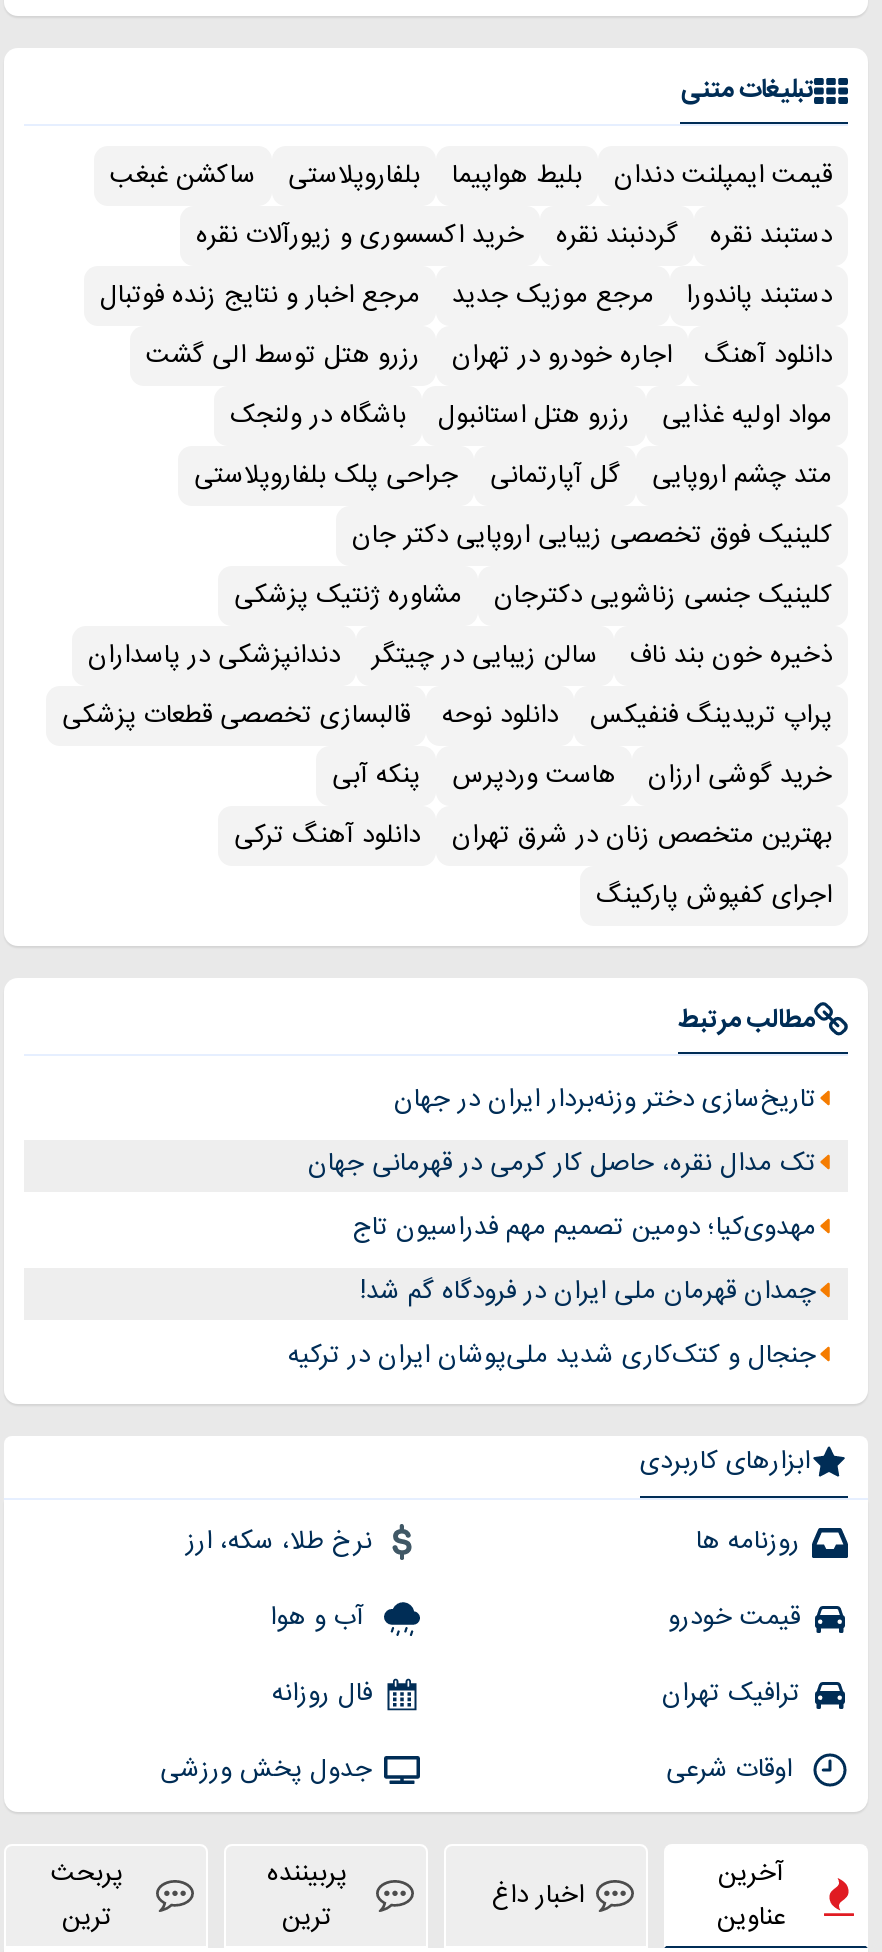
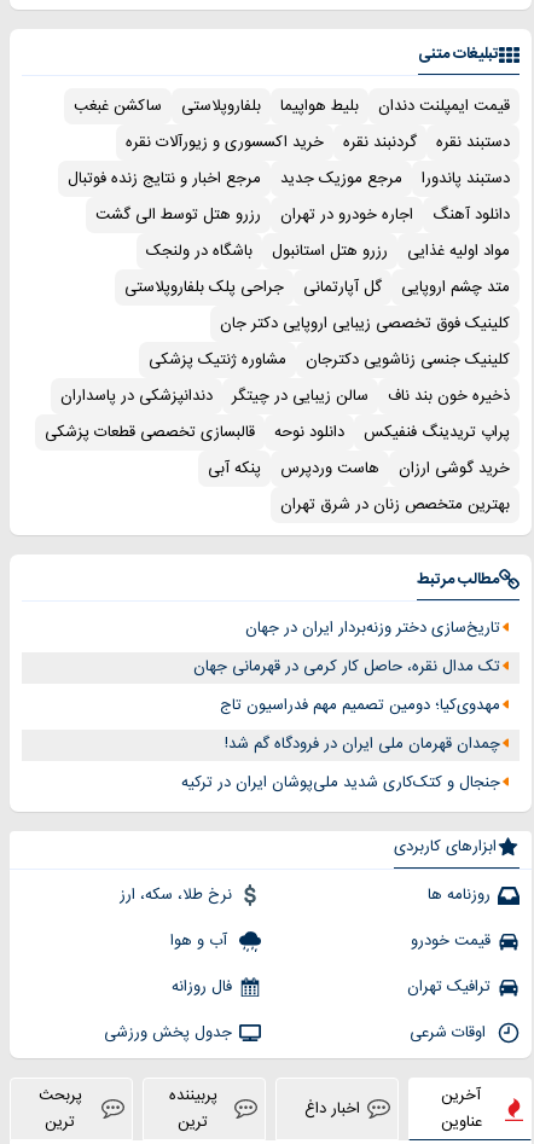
- دانلود آهنگ ترکی
- اجرای کفپوش پارکینگ
